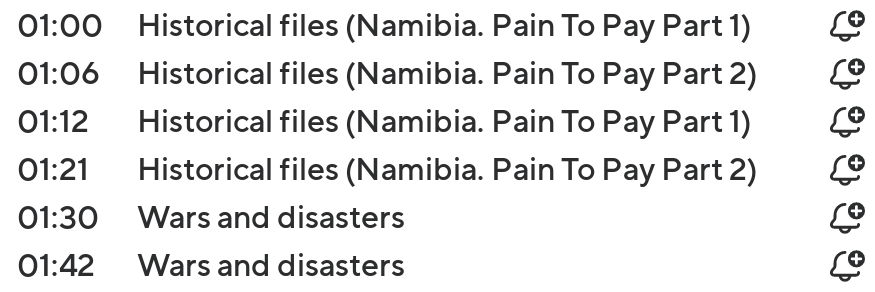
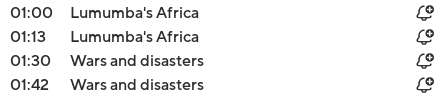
- Historical files (Namibia. Pain To Pay Part 1)
- 01:06
- Historical files (Namibia. Pain To Pay Part 2)
- 01:12
- Historical files (Namibia. Pain To Pay Part 1)
- 01:21
- Historical files (Namibia. Pain To Pay Part 2)
+ Lumumba's Africa
+ 01:13
+ Lumumba's Africa
